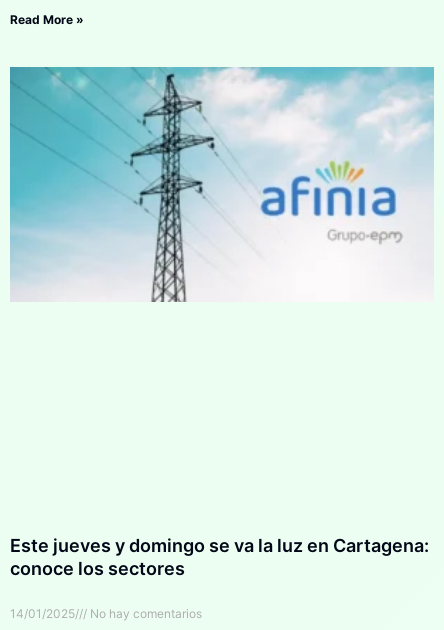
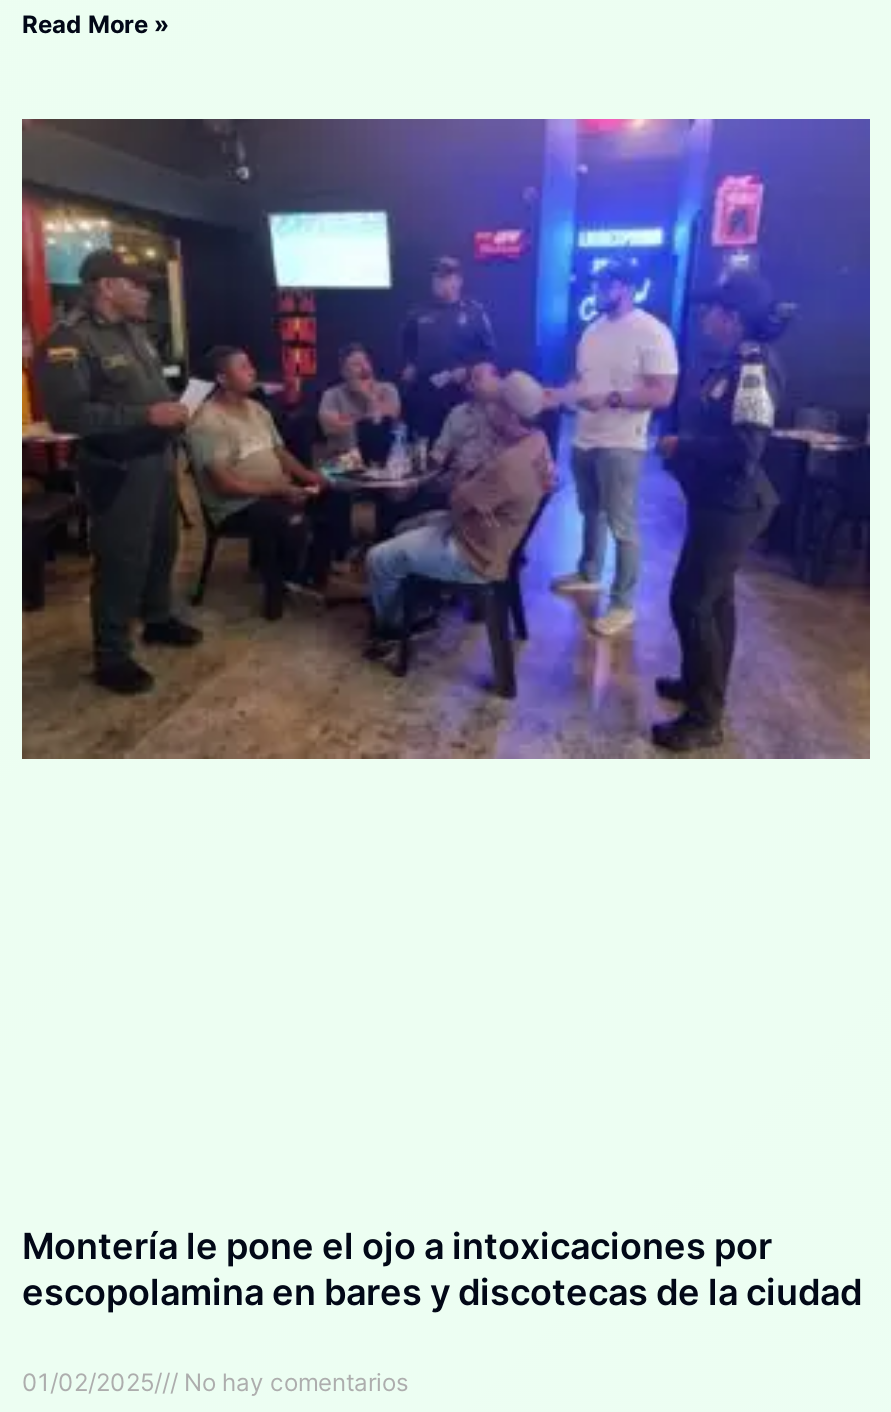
- [image]
+ [image]

- Este jueves y domingo se va la luz en Cartagena:
- conoce los sectores
+ Montería le pone el ojo a intoxicaciones por
+ escopolamina en bares y discotecas de la ciudad

- 14/01/2025 No hay comentarios
+ 01/02/2025 No hay comentarios
